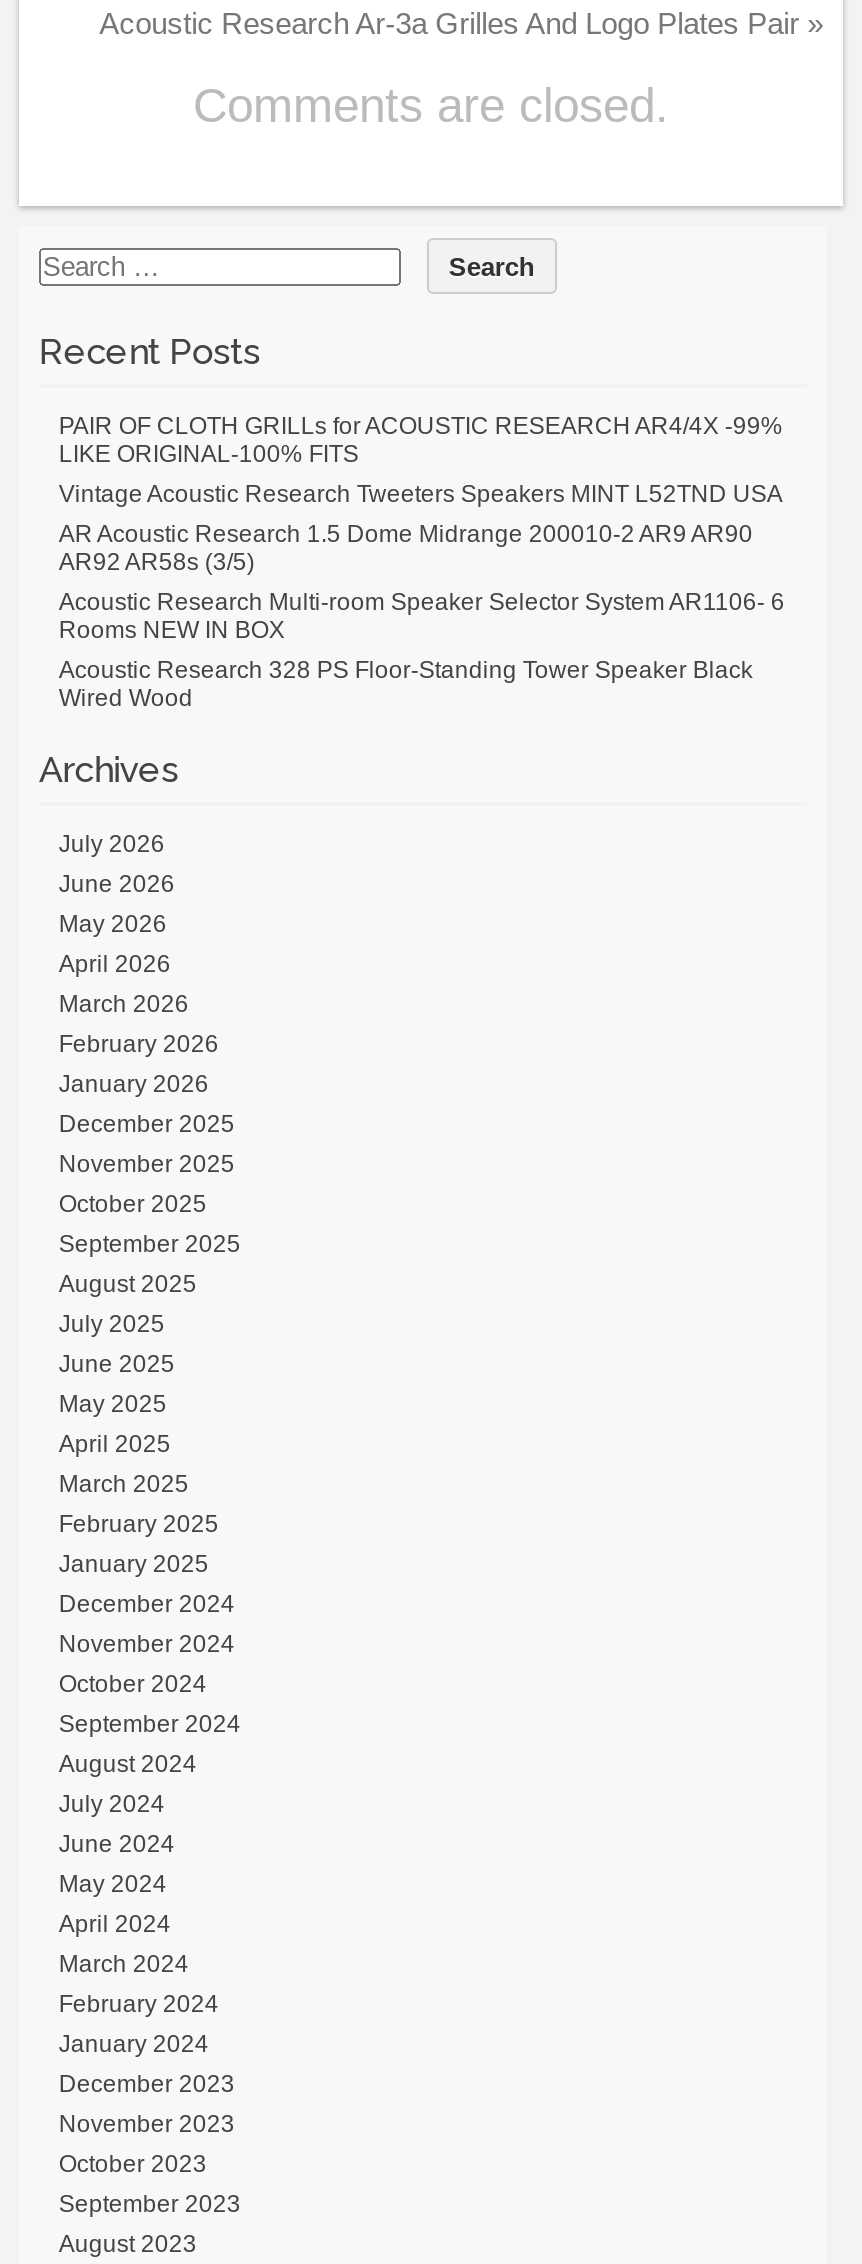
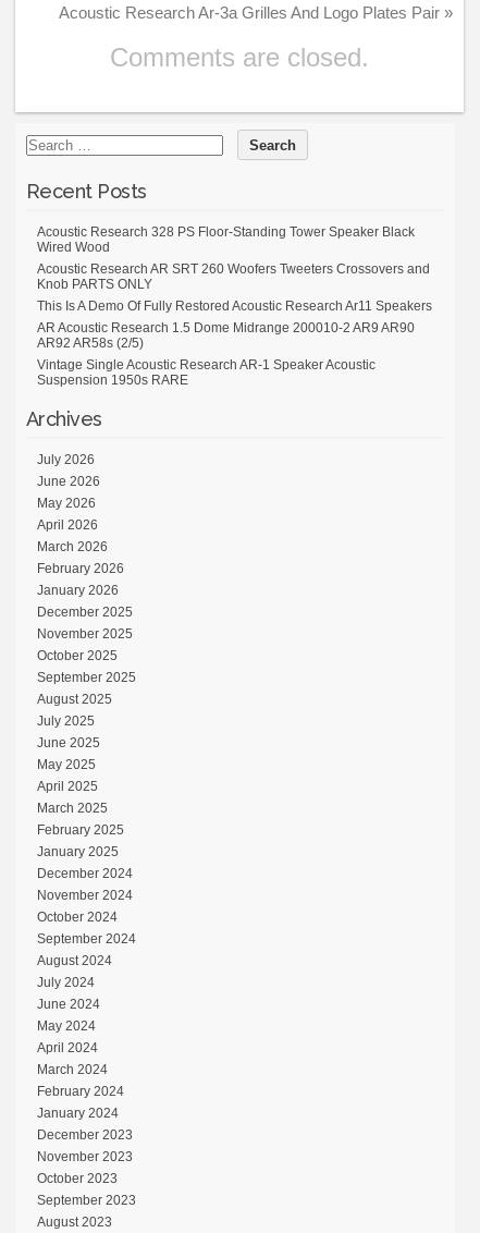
- PAIR OF CLOTH GRILLs for ACOUSTIC RESEARCH AR4/4X -99%
- LIKE ORIGINAL-100% FITS
- Vintage Acoustic Research Tweeters Speakers MINT L52TND USA
- AR92 AR58s (3/5)
- Acoustic Research Multi-room Speaker Selector System AR1106- 6
- Rooms NEW IN BOX

moved down: AR Acoustic Research 1.5 Dome Midrange 200010-2 AR9 AR90

moved up: Acoustic Research 328 PS Floor-Standing Tower Speaker Black | Wired Wood

+ Acoustic Research AR SRT 260 Woofers Tweeters Crossovers and
+ Knob PARTS ONLY
+ This Is A Demo Of Fully Restored Acoustic Research Ar11 Speakers
+ AR92 AR58s (2/5)
+ Vintage Single Acoustic Research AR-1 Speaker Acoustic
+ Suspension 1950s RARE
